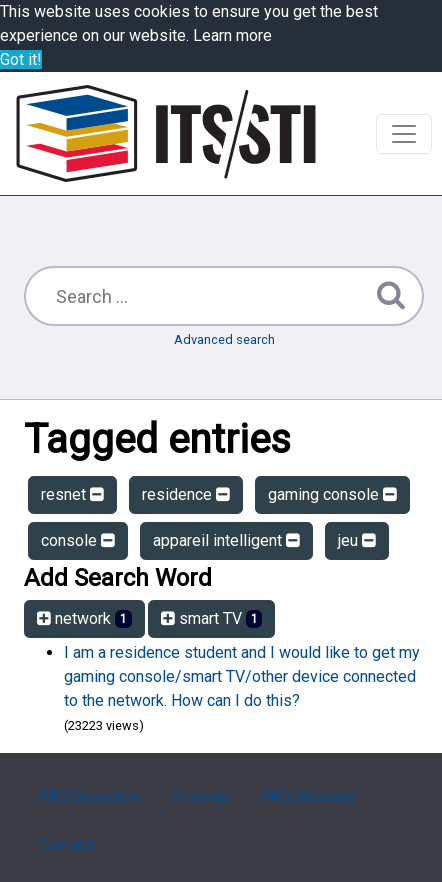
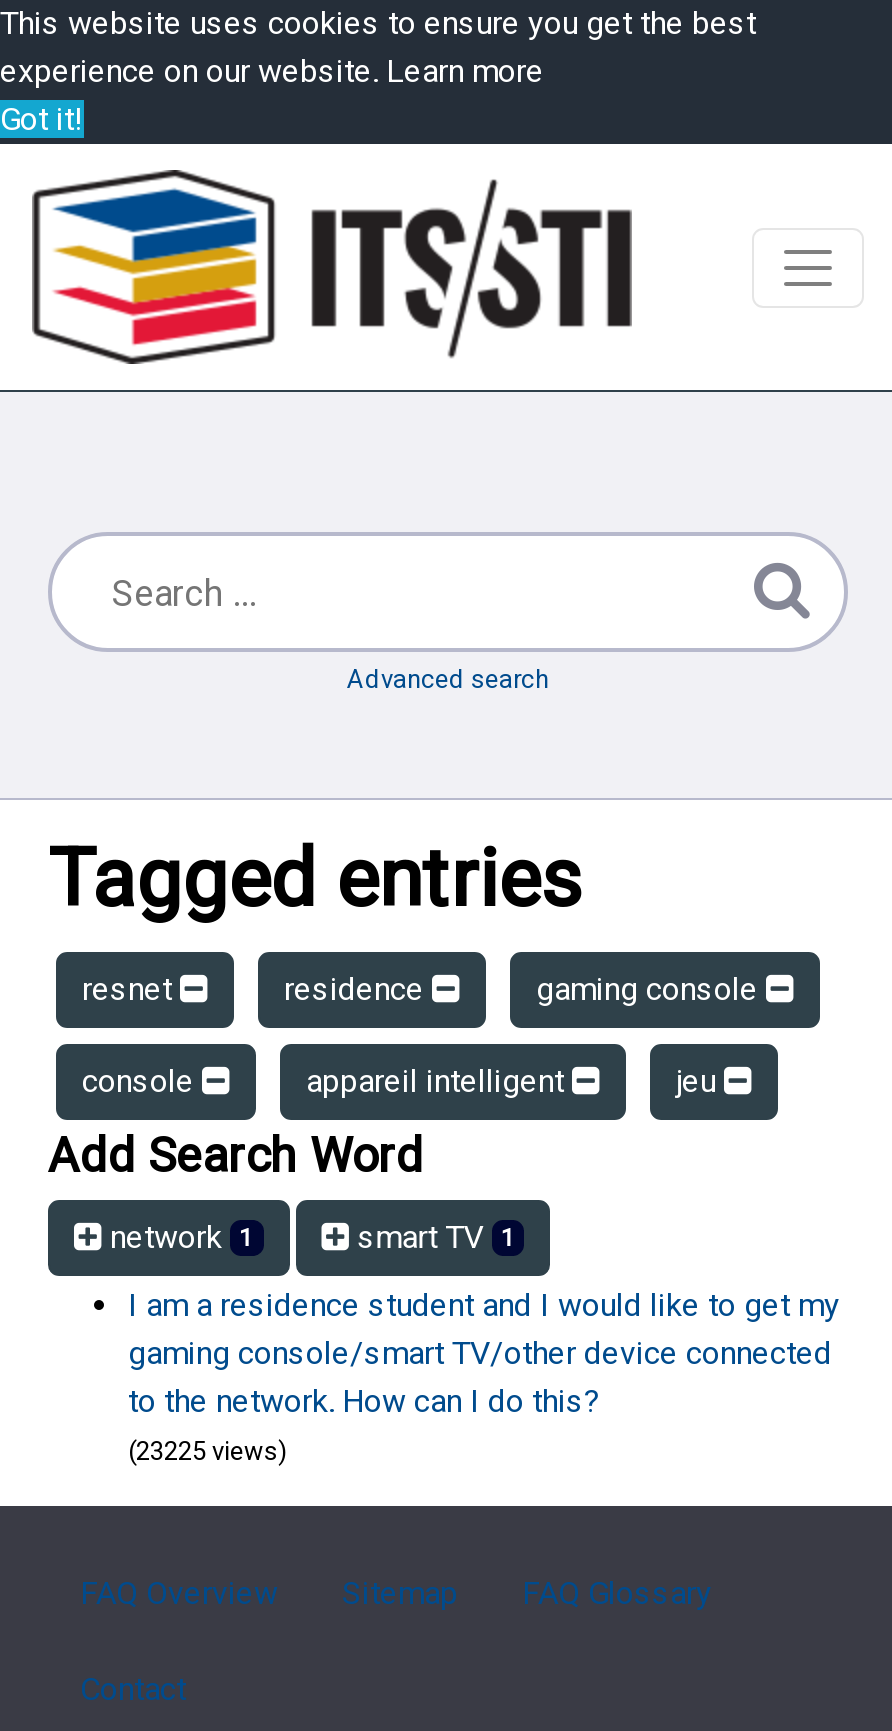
- (23223 views)
+ (23225 views)
